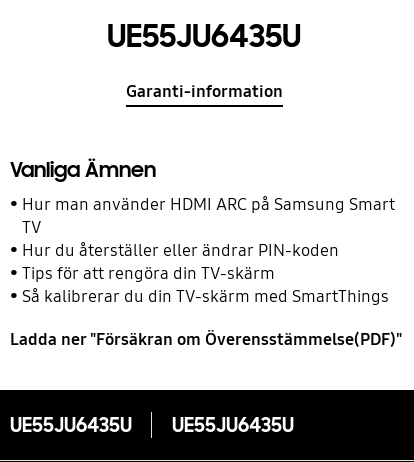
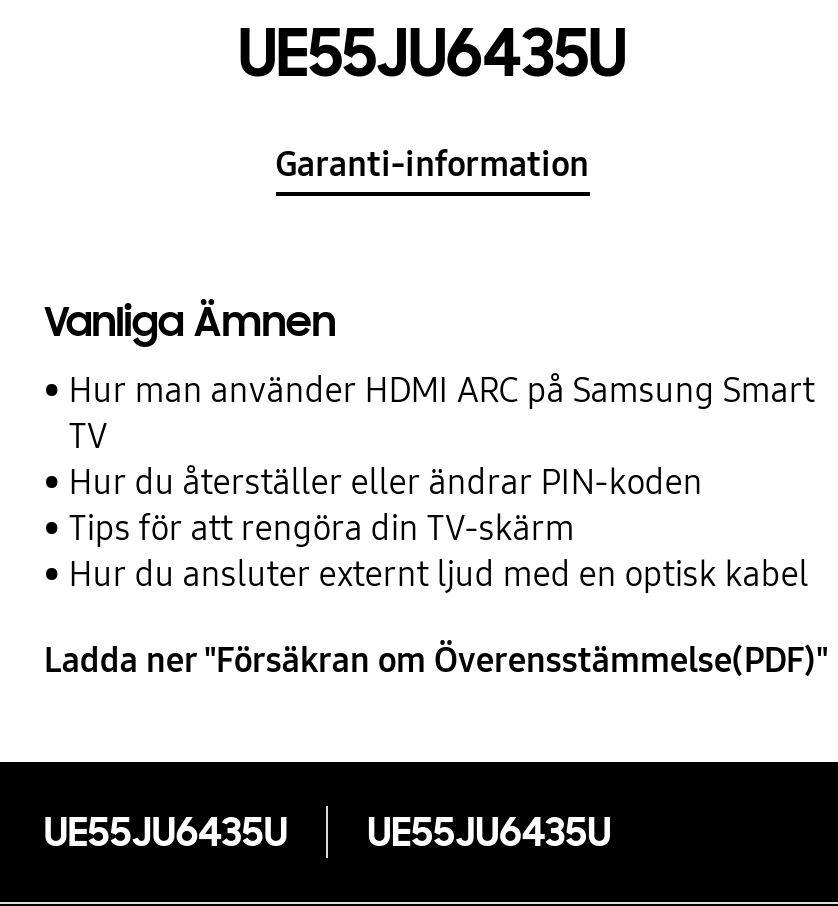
- Så kalibrerar du din TV-skärm med SmartThings
+ Hur du ansluter externt ljud med en optisk kabel
